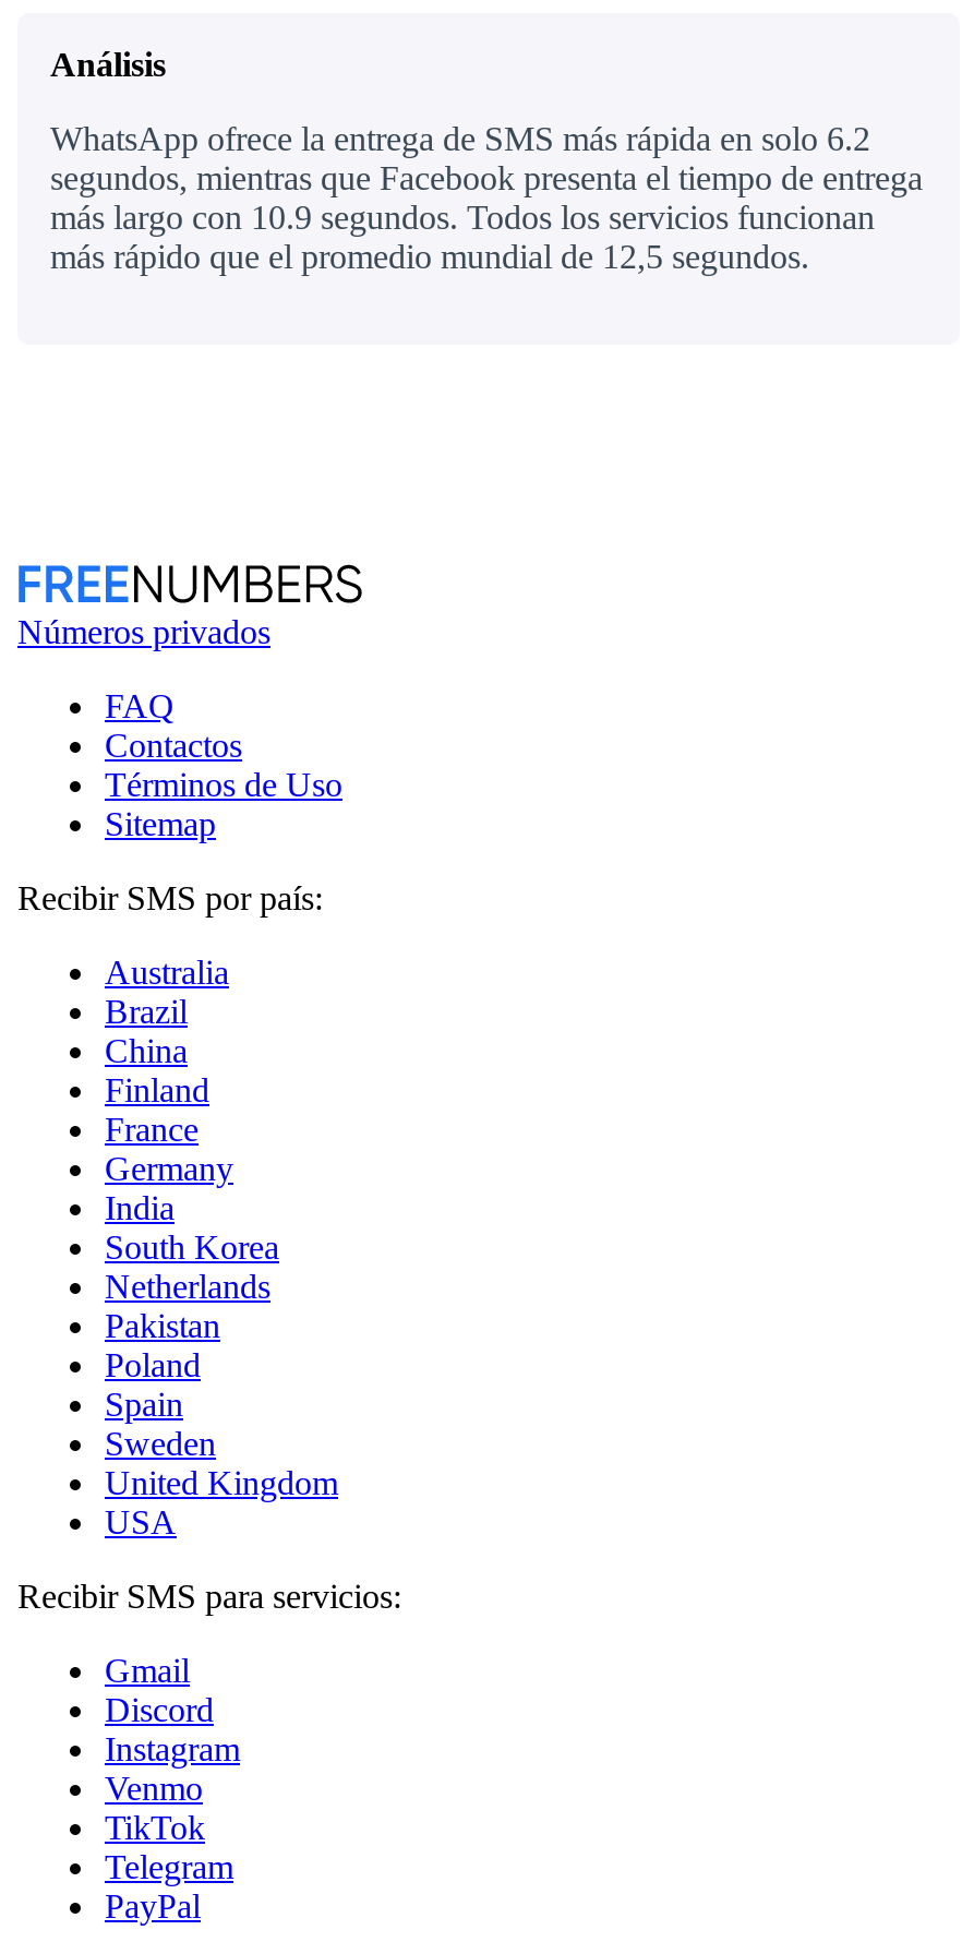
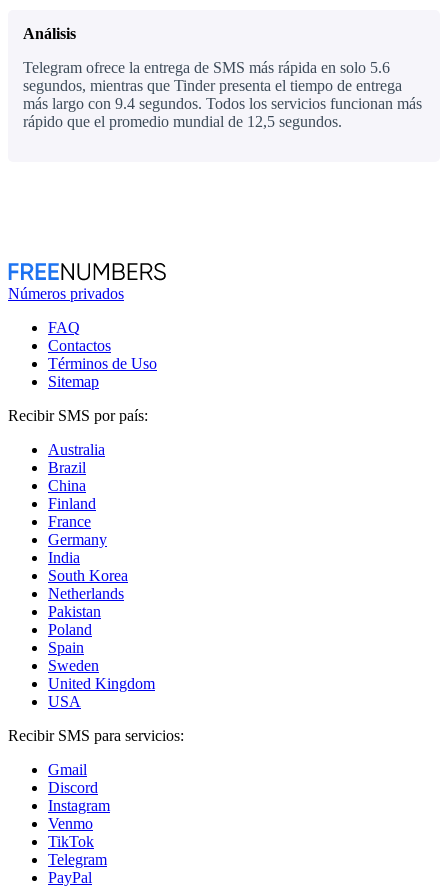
- WhatsApp ofrece la entrega de SMS más rápida en solo 6.2
- segundos, mientras que Facebook presenta el tiempo de entrega
- más largo con 10.9 segundos. Todos los servicios funcionan
- más rápido que el promedio mundial de 12,5 segundos.
+ Telegram ofrece la entrega de SMS más rápida en solo 5.6
+ segundos, mientras que Tinder presenta el tiempo de entrega
+ más largo con 9.4 segundos. Todos los servicios funcionan más
+ rápido que el promedio mundial de 12,5 segundos.
